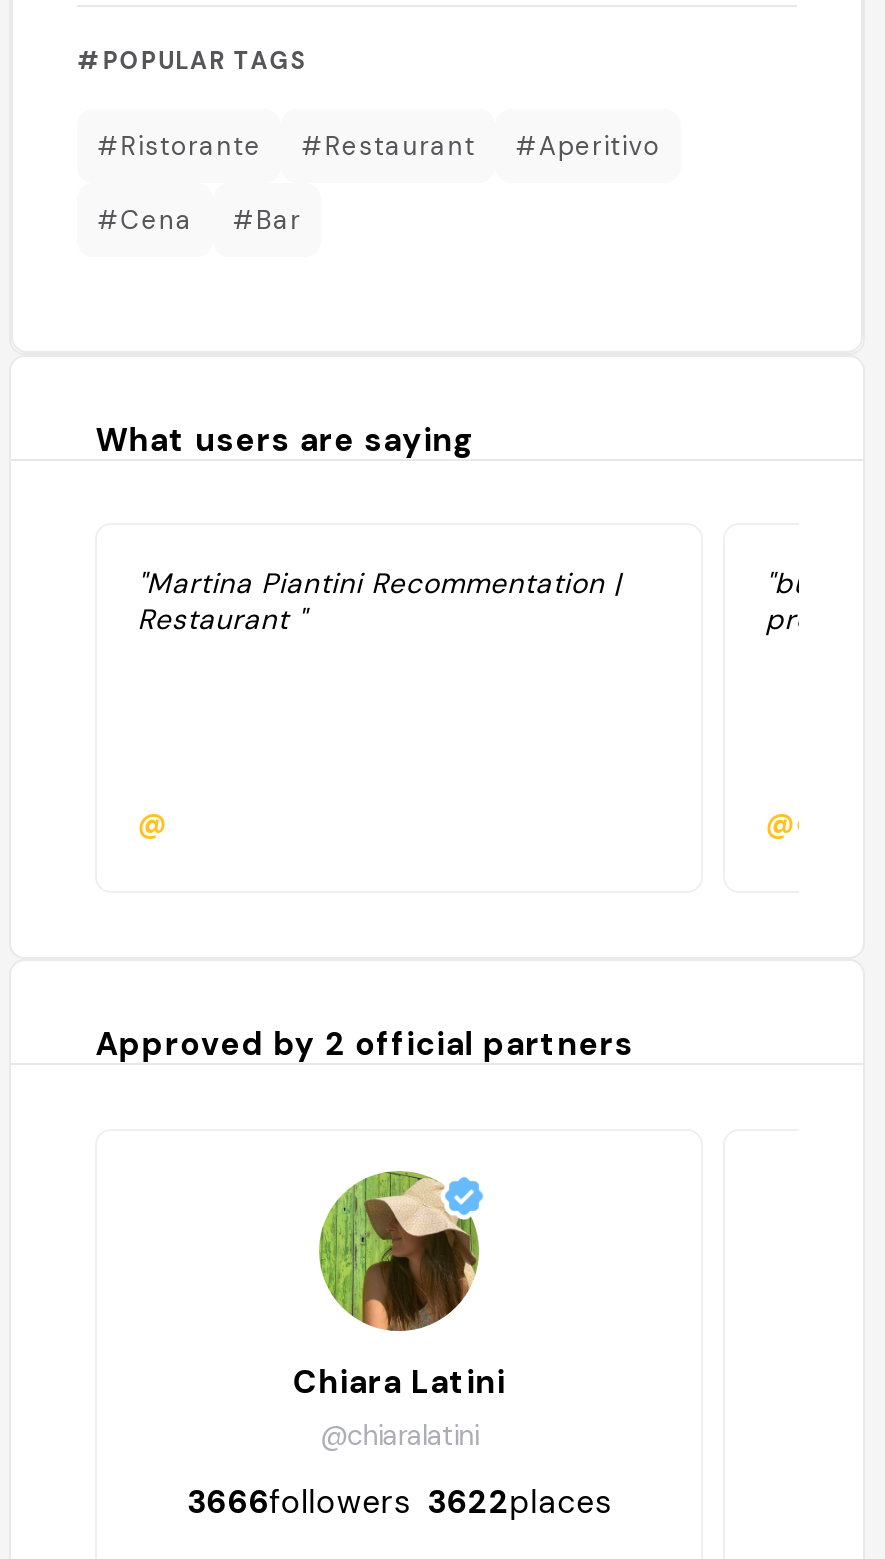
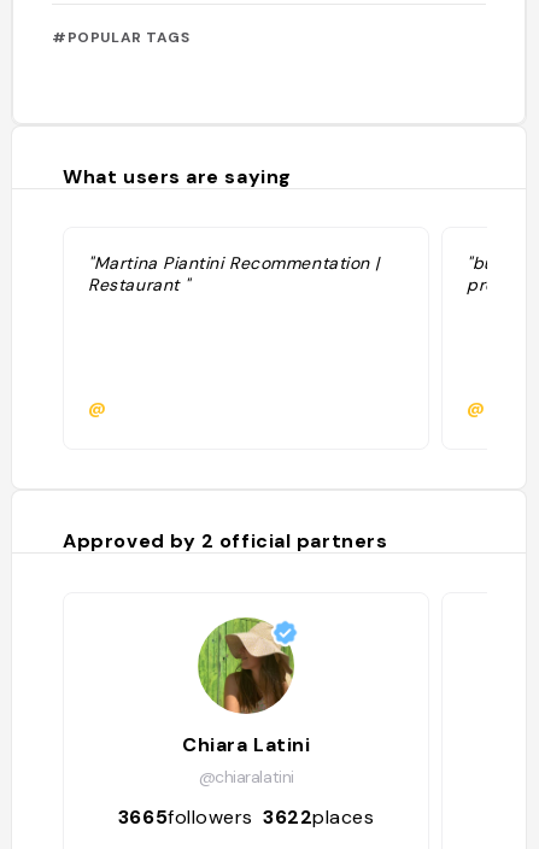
- #Ristorante
- #Restaurant
- #Aperitivo
- #Cena
- #Bar

- 3666followers 3622places
+ 3665followers 3622places
